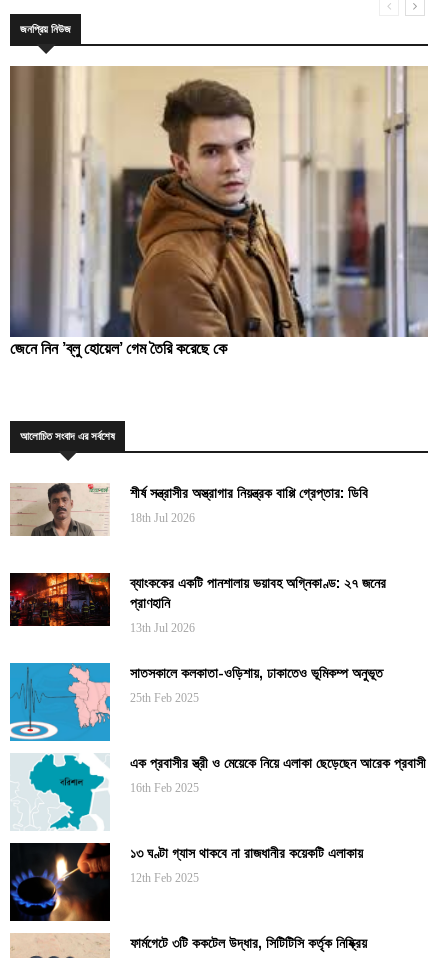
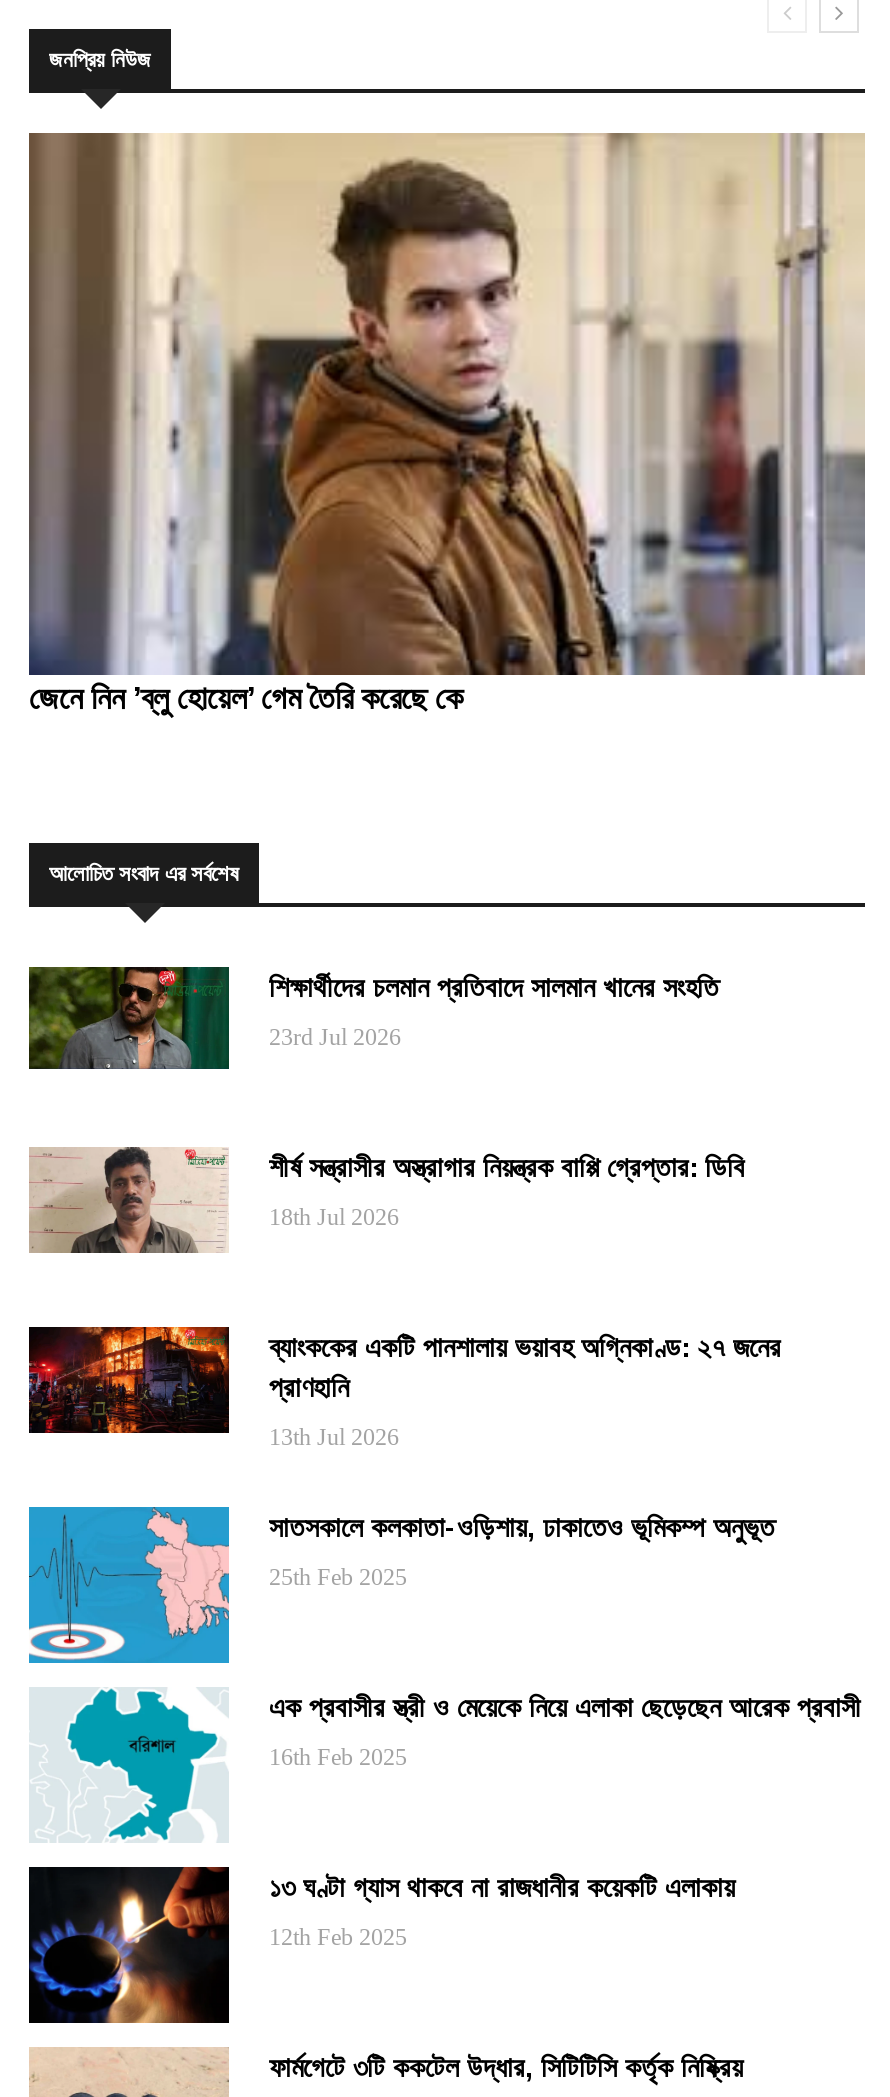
+ [image]
+ শিক্ষার্থীদের চলমান প্রতিবাদে সালমান খানের সংহতি
+ 23rd Jul 2026
